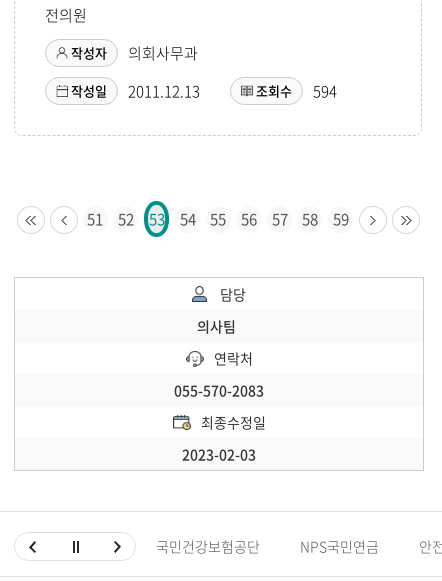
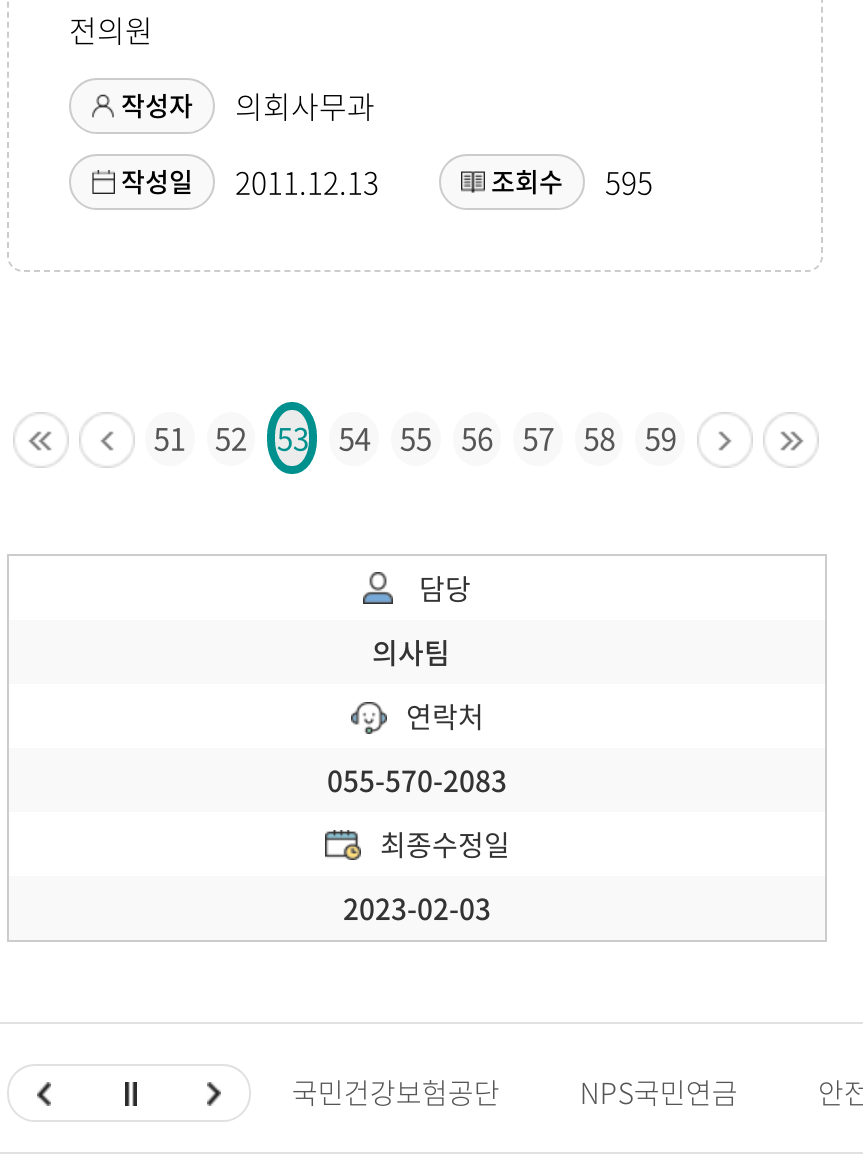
- 조회수 594
+ 조회수 595
